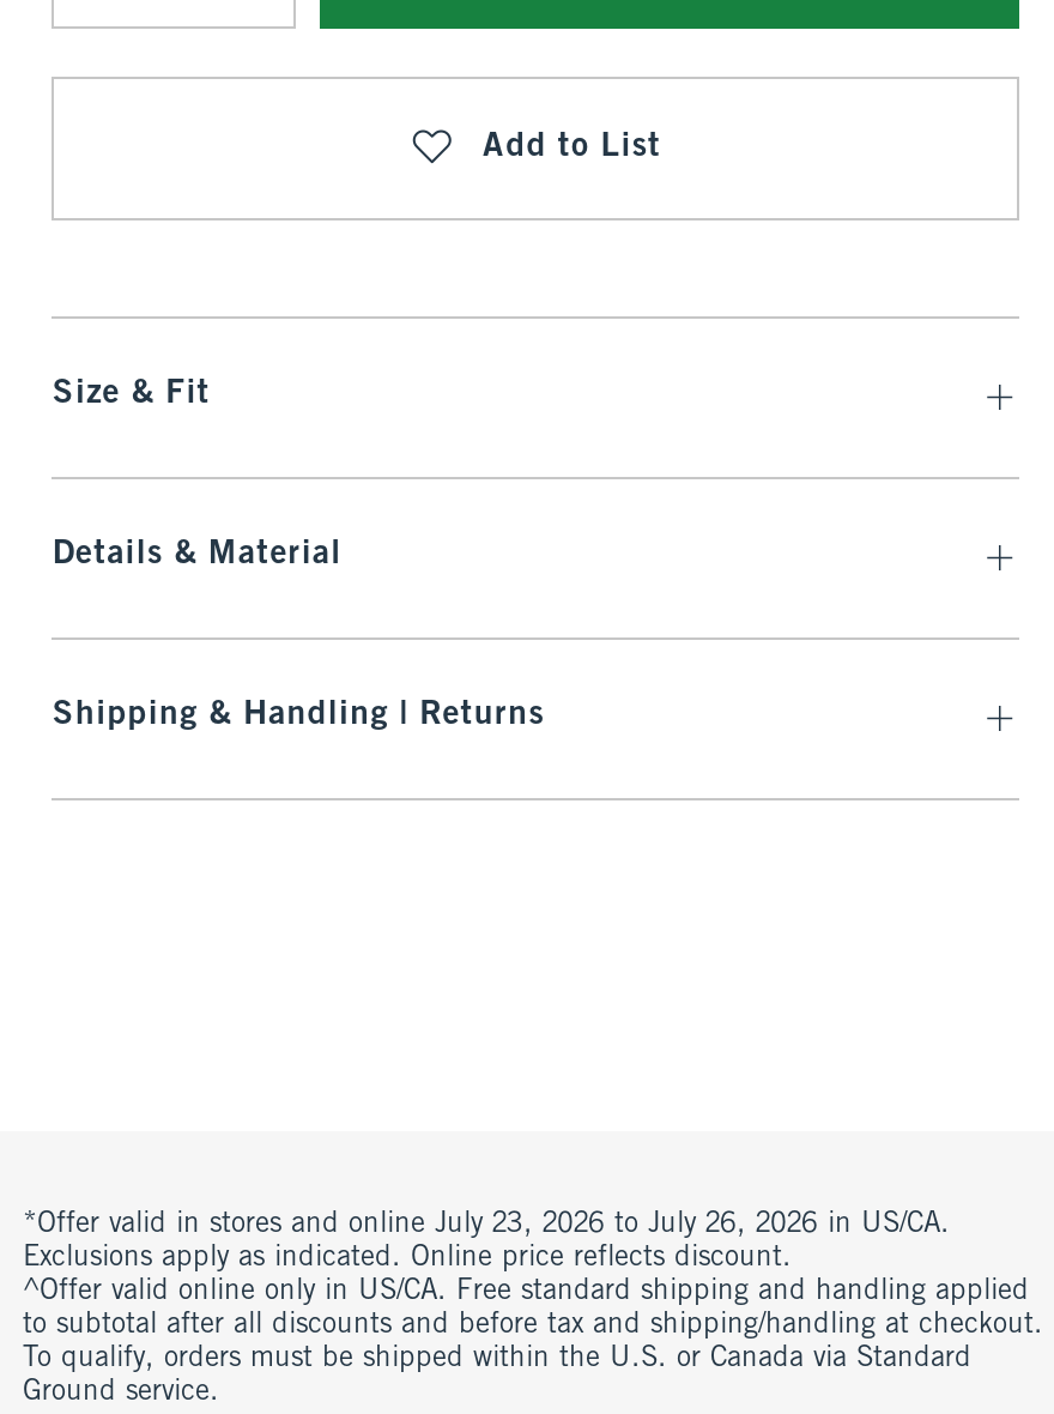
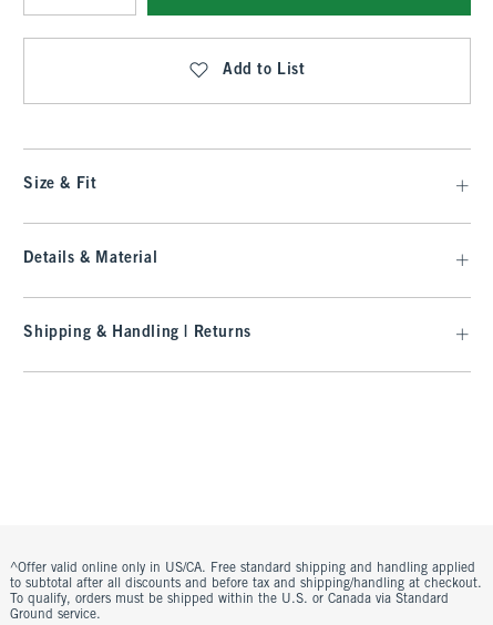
- *Offer valid in stores and online July 23, 2026 to July 26, 2026 in US/CA.
- Exclusions apply as indicated. Online price reflects discount.
